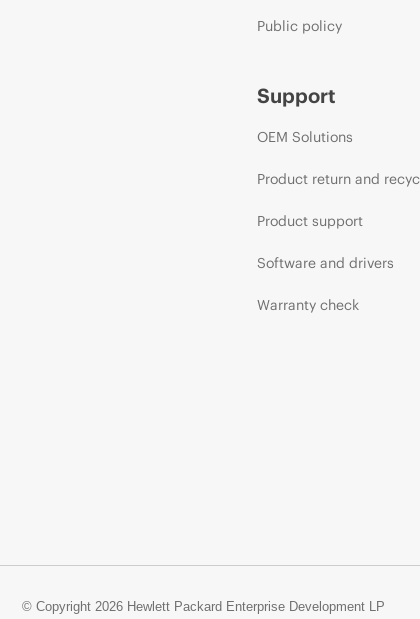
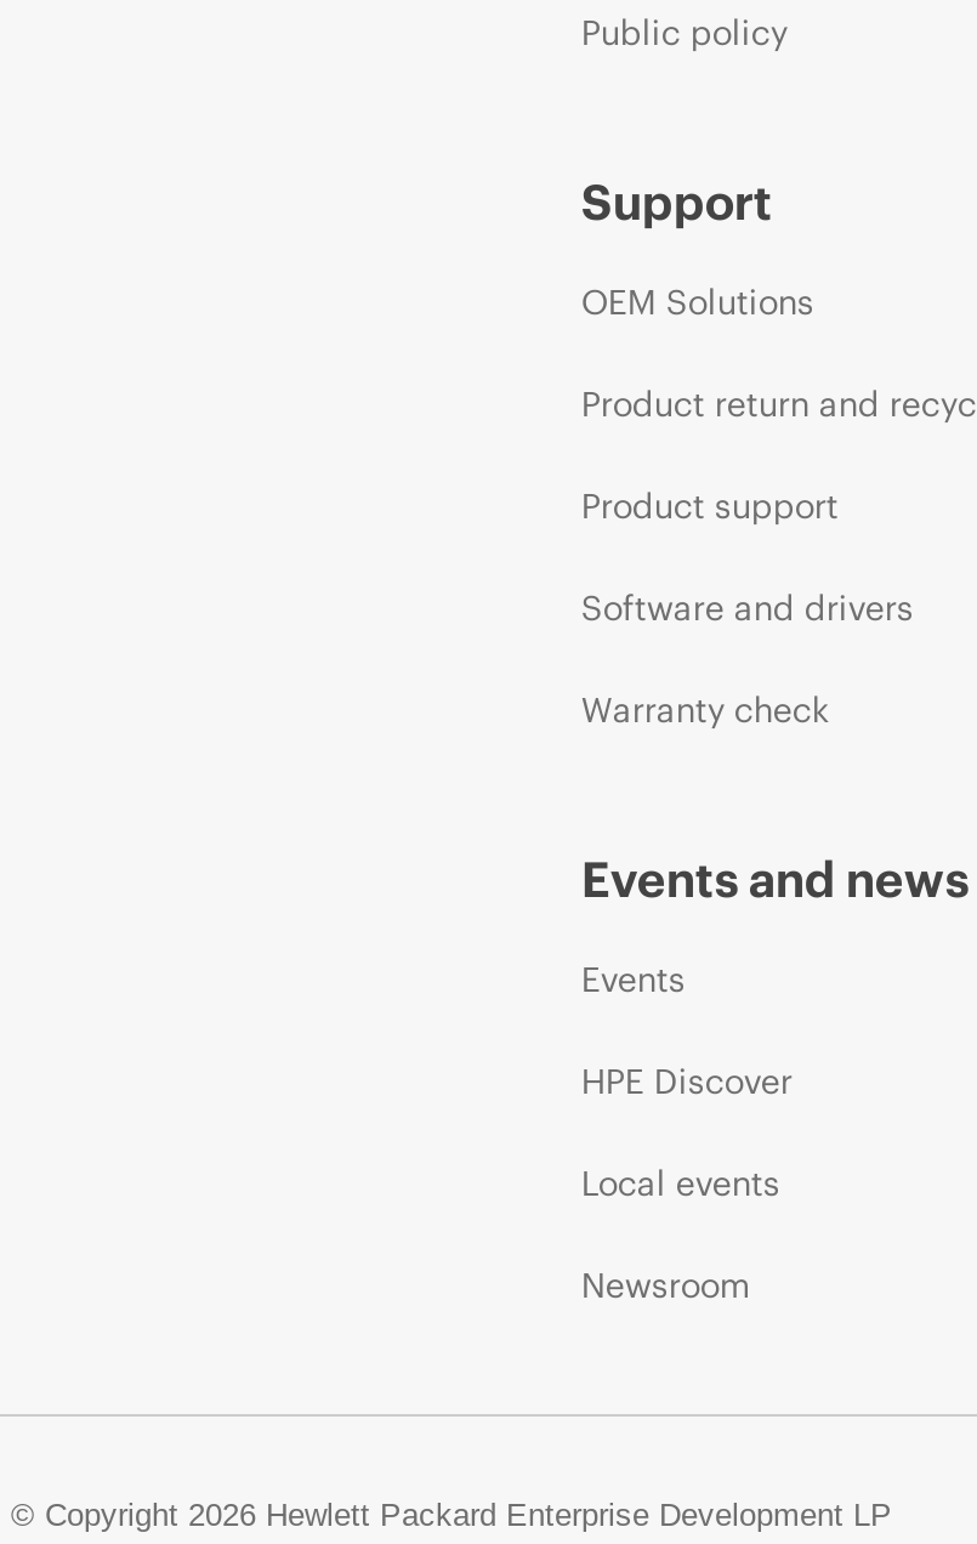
+ Events and news
+ Events
+ HPE Discover
+ Local events
+ Newsroom
